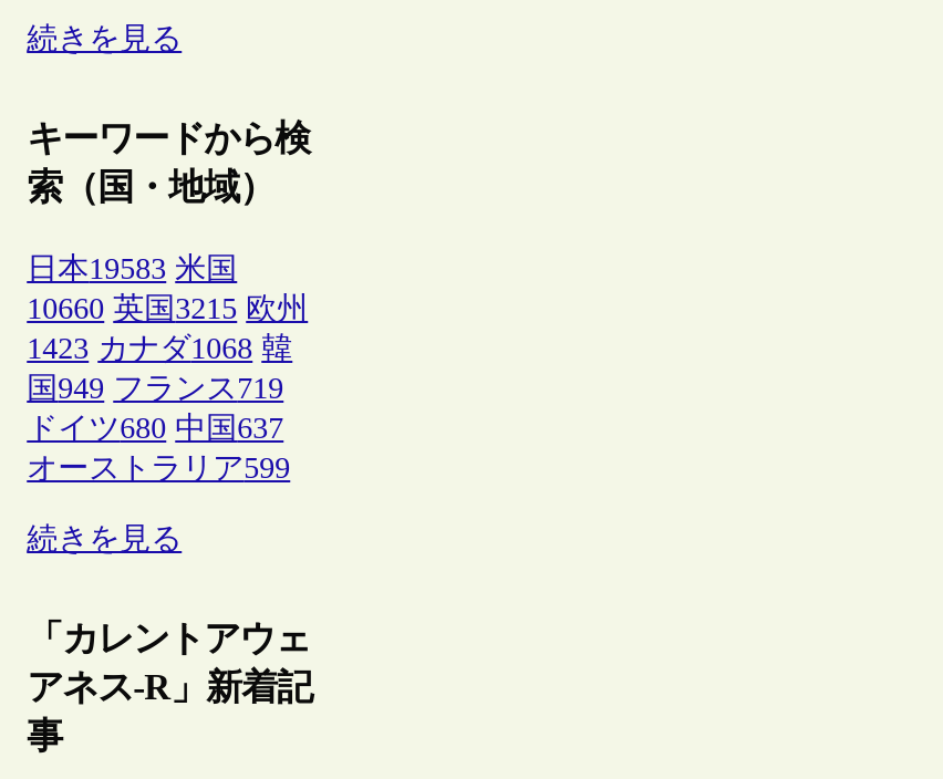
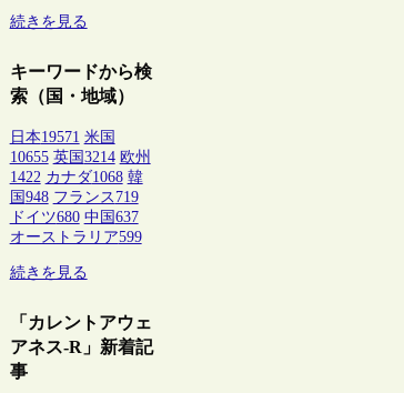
- 日本19583 米国
+ 日本19571 米国

- 10660 英国3215 欧州
+ 10655 英国3214 欧州

- 1423 カナダ1068 韓
+ 1422 カナダ1068 韓

- 国949 フランス719
+ 国948 フランス719
